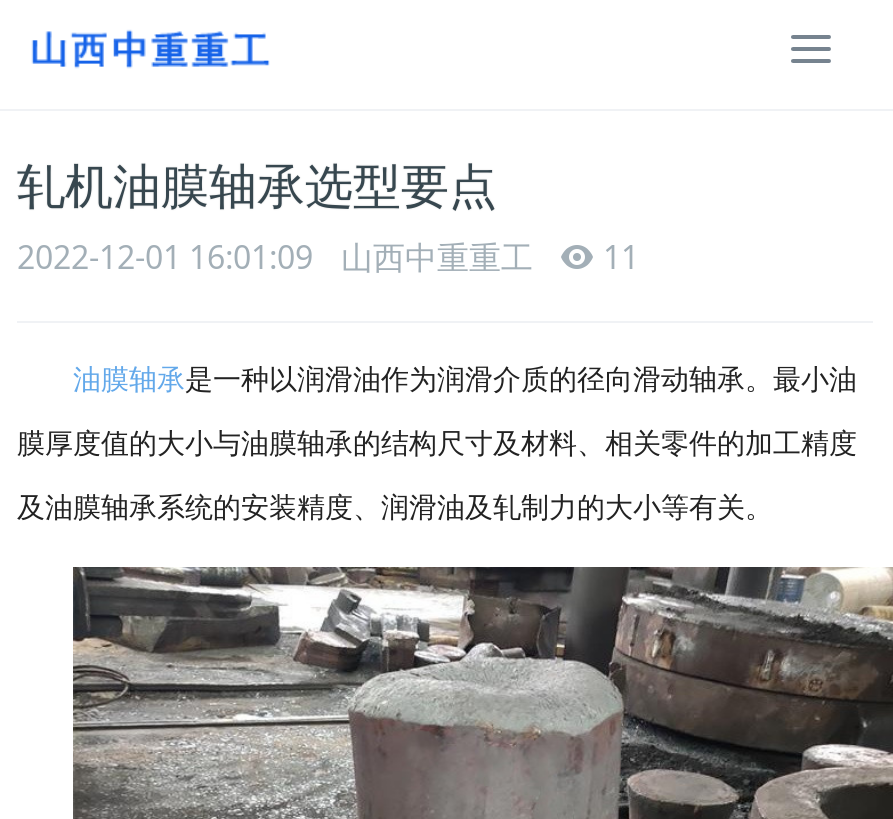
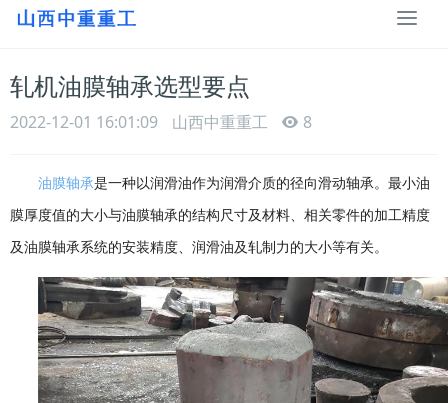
- 2022-12-01 16:01:09 山西中重重工 11
+ 2022-12-01 16:01:09 山西中重重工 8
